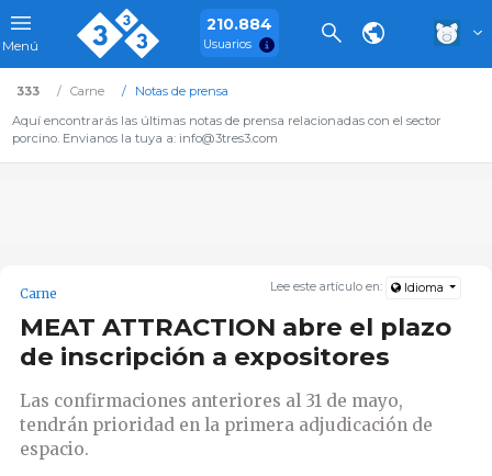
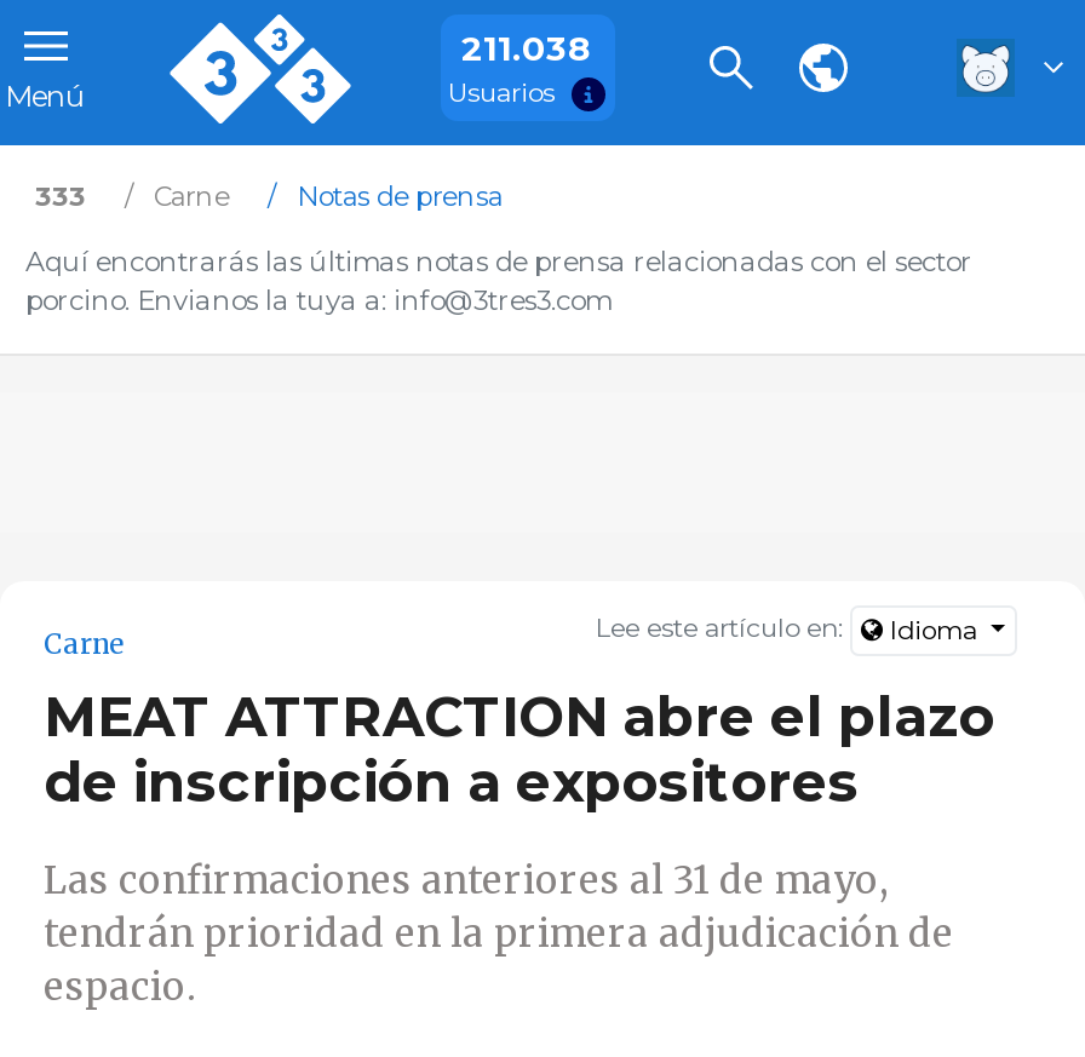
- 210.884
+ 211.038
